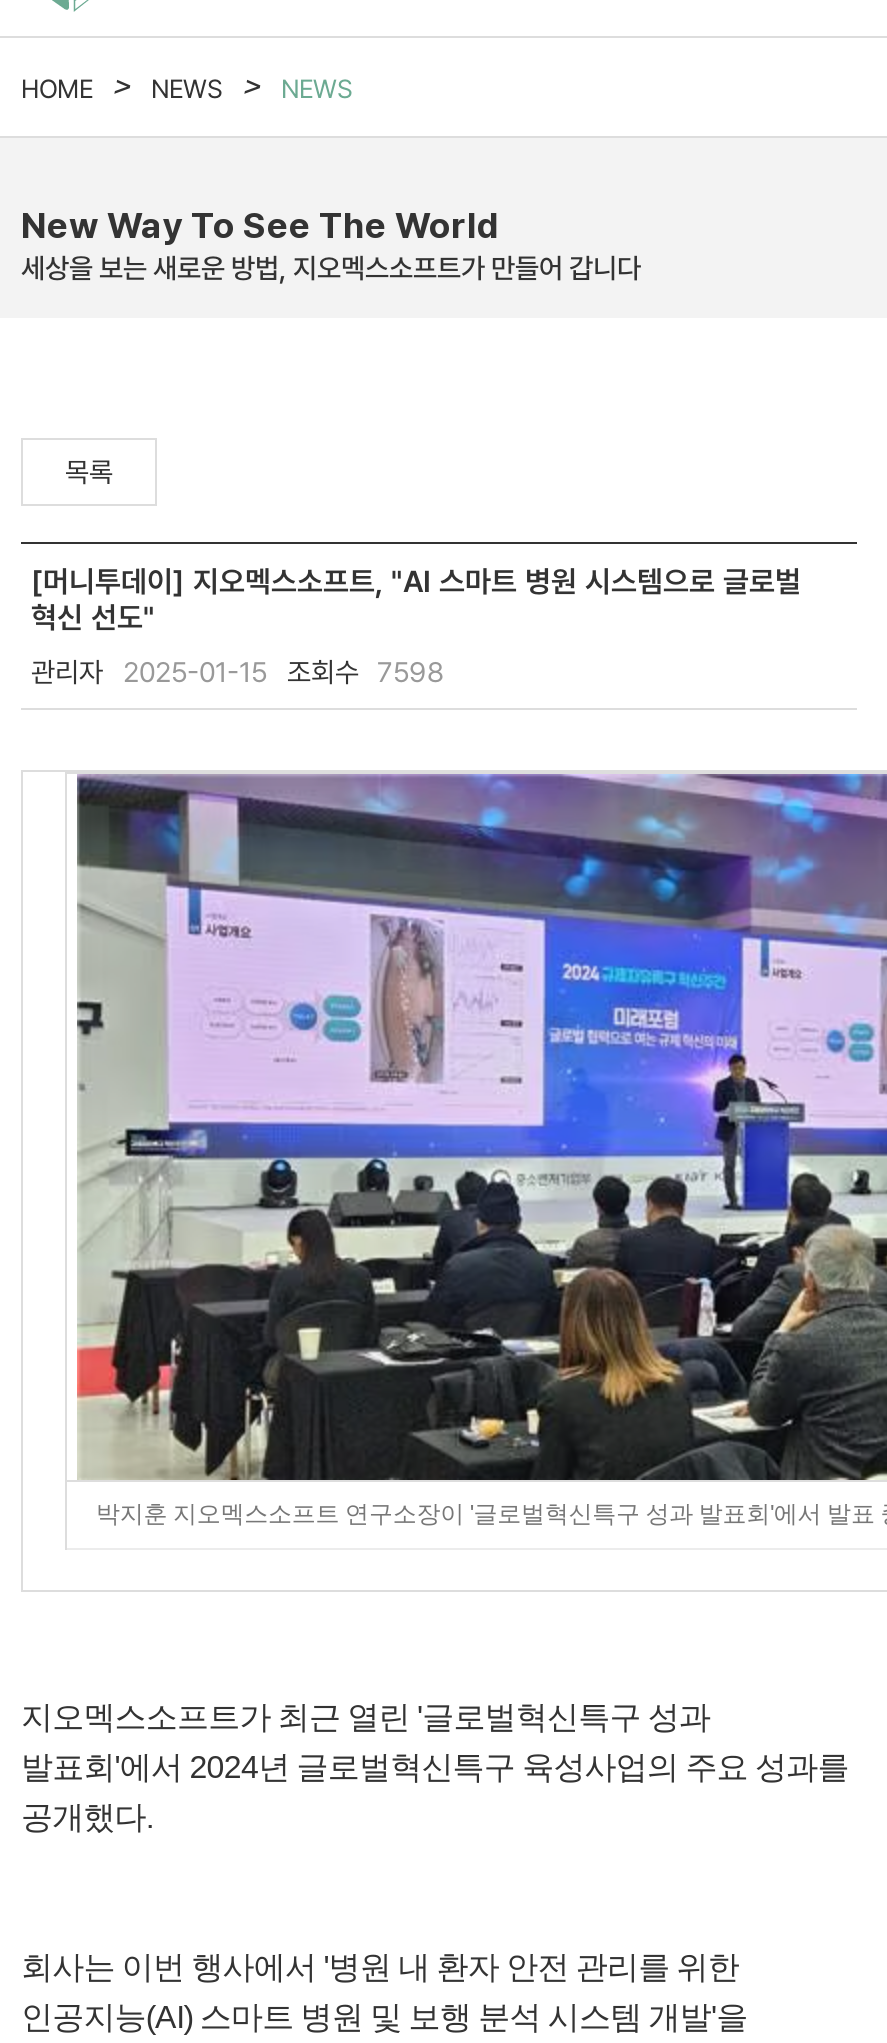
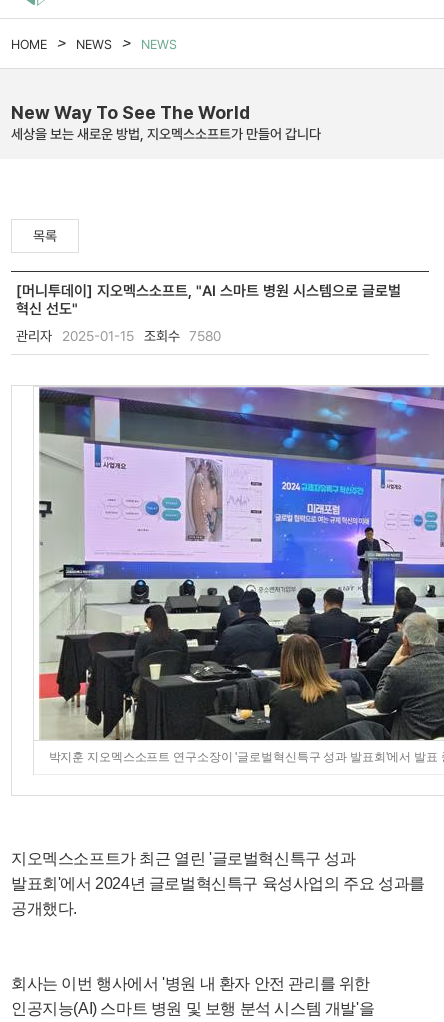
- 관리자 2025-01-15 조회수 7598
+ 관리자 2025-01-15 조회수 7580
